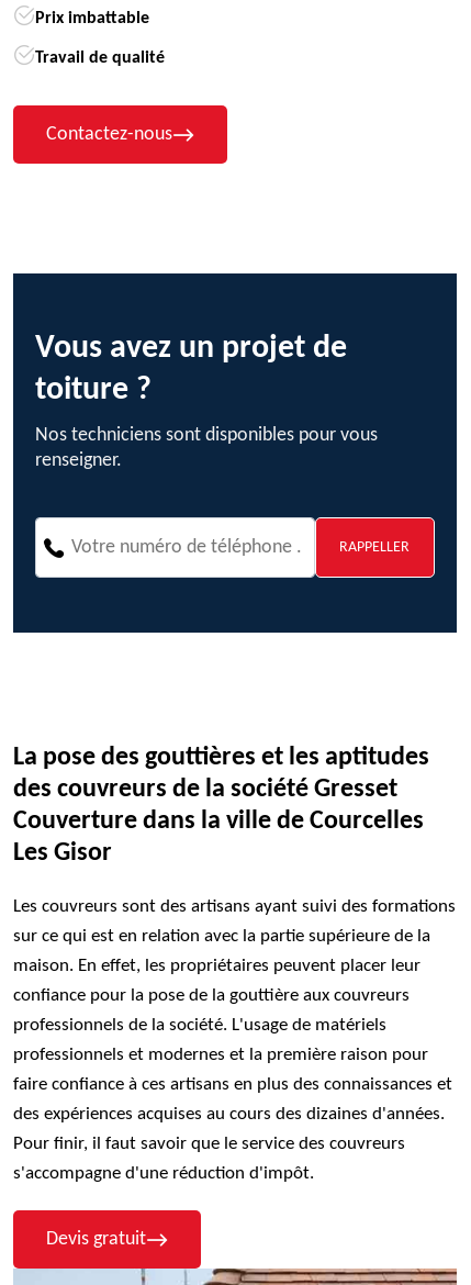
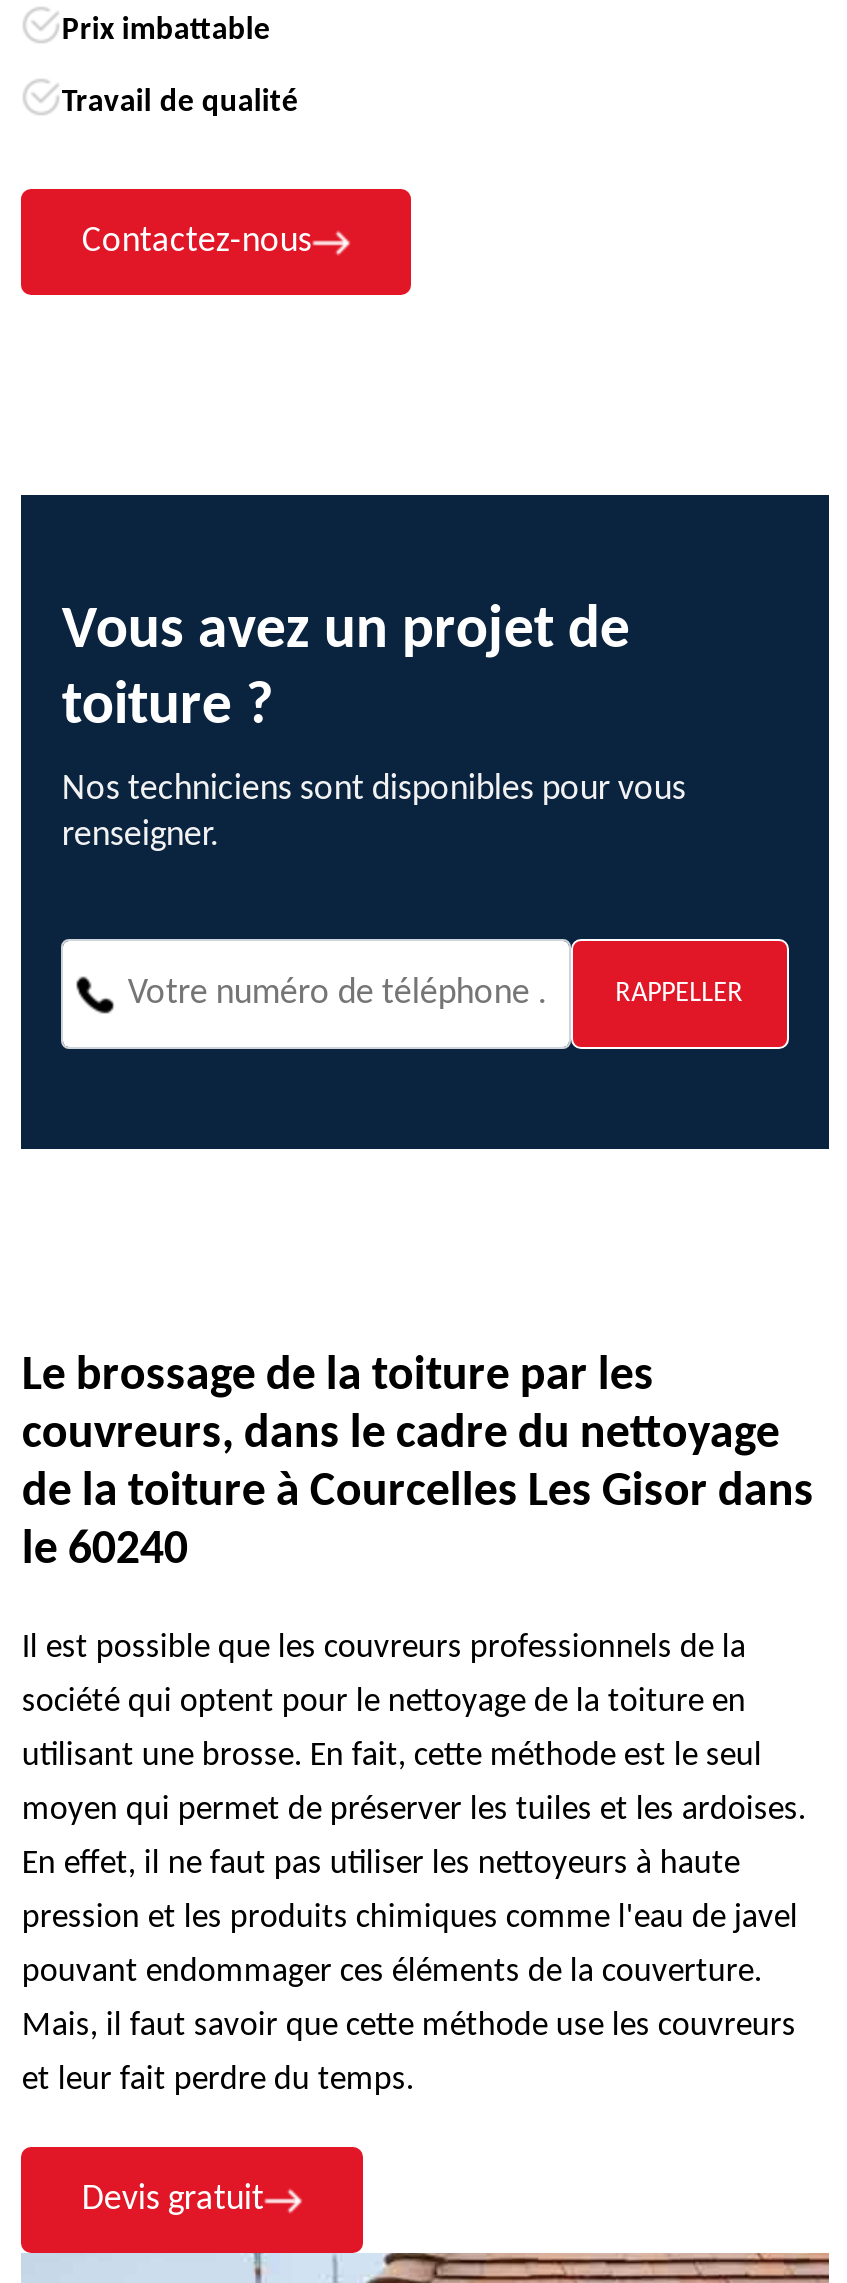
- La pose des gouttières et les aptitudes
- des couvreurs de la société Gresset
- Couverture dans la ville de Courcelles
- Les Gisor
- Les couvreurs sont des artisans ayant suivi des formations
- sur ce qui est en relation avec la partie supérieure de la
- maison. En effet, les propriétaires peuvent placer leur
- confiance pour la pose de la gouttière aux couvreurs
- professionnels de la société. L'usage de matériels
- professionnels et modernes et la première raison pour
- faire confiance à ces artisans en plus des connaissances et
- des expériences acquises au cours des dizaines d'années.
- Pour finir, il faut savoir que le service des couvreurs
- s'accompagne d'une réduction d'impôt.
+ Le brossage de la toiture par les
+ couvreurs, dans le cadre du nettoyage
+ de la toiture à Courcelles Les Gisor dans
+ le 60240
+ Il est possible que les couvreurs professionnels de la
+ société qui optent pour le nettoyage de la toiture en
+ utilisant une brosse. En fait, cette méthode est le seul
+ moyen qui permet de préserver les tuiles et les ardoises.
+ En effet, il ne faut pas utiliser les nettoyeurs à haute
+ pression et les produits chimiques comme l'eau de javel
+ pouvant endommager ces éléments de la couverture.
+ Mais, il faut savoir que cette méthode use les couvreurs
+ et leur fait perdre du temps.
